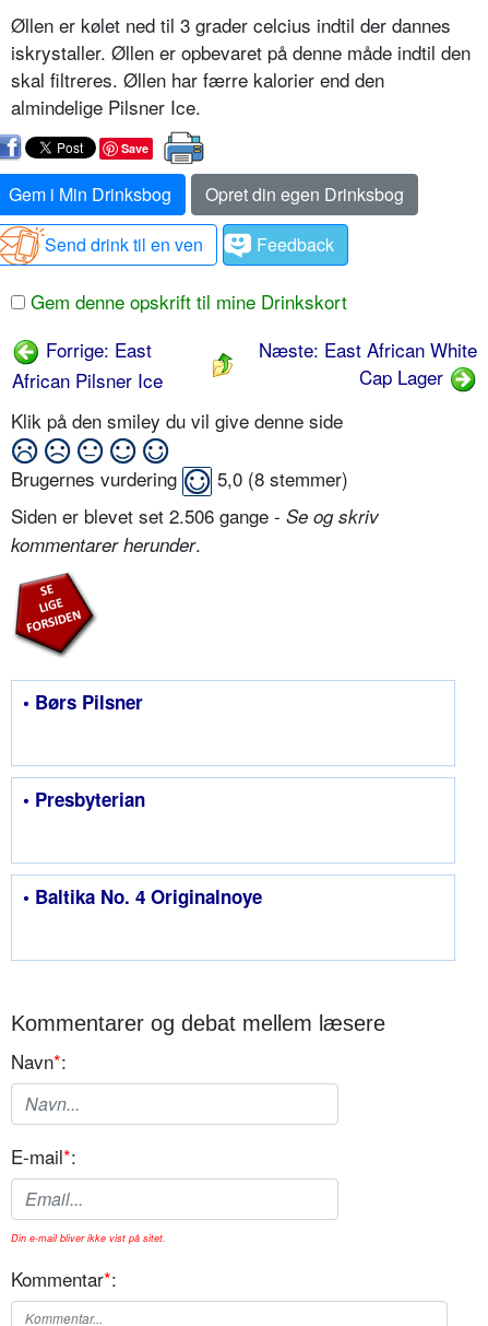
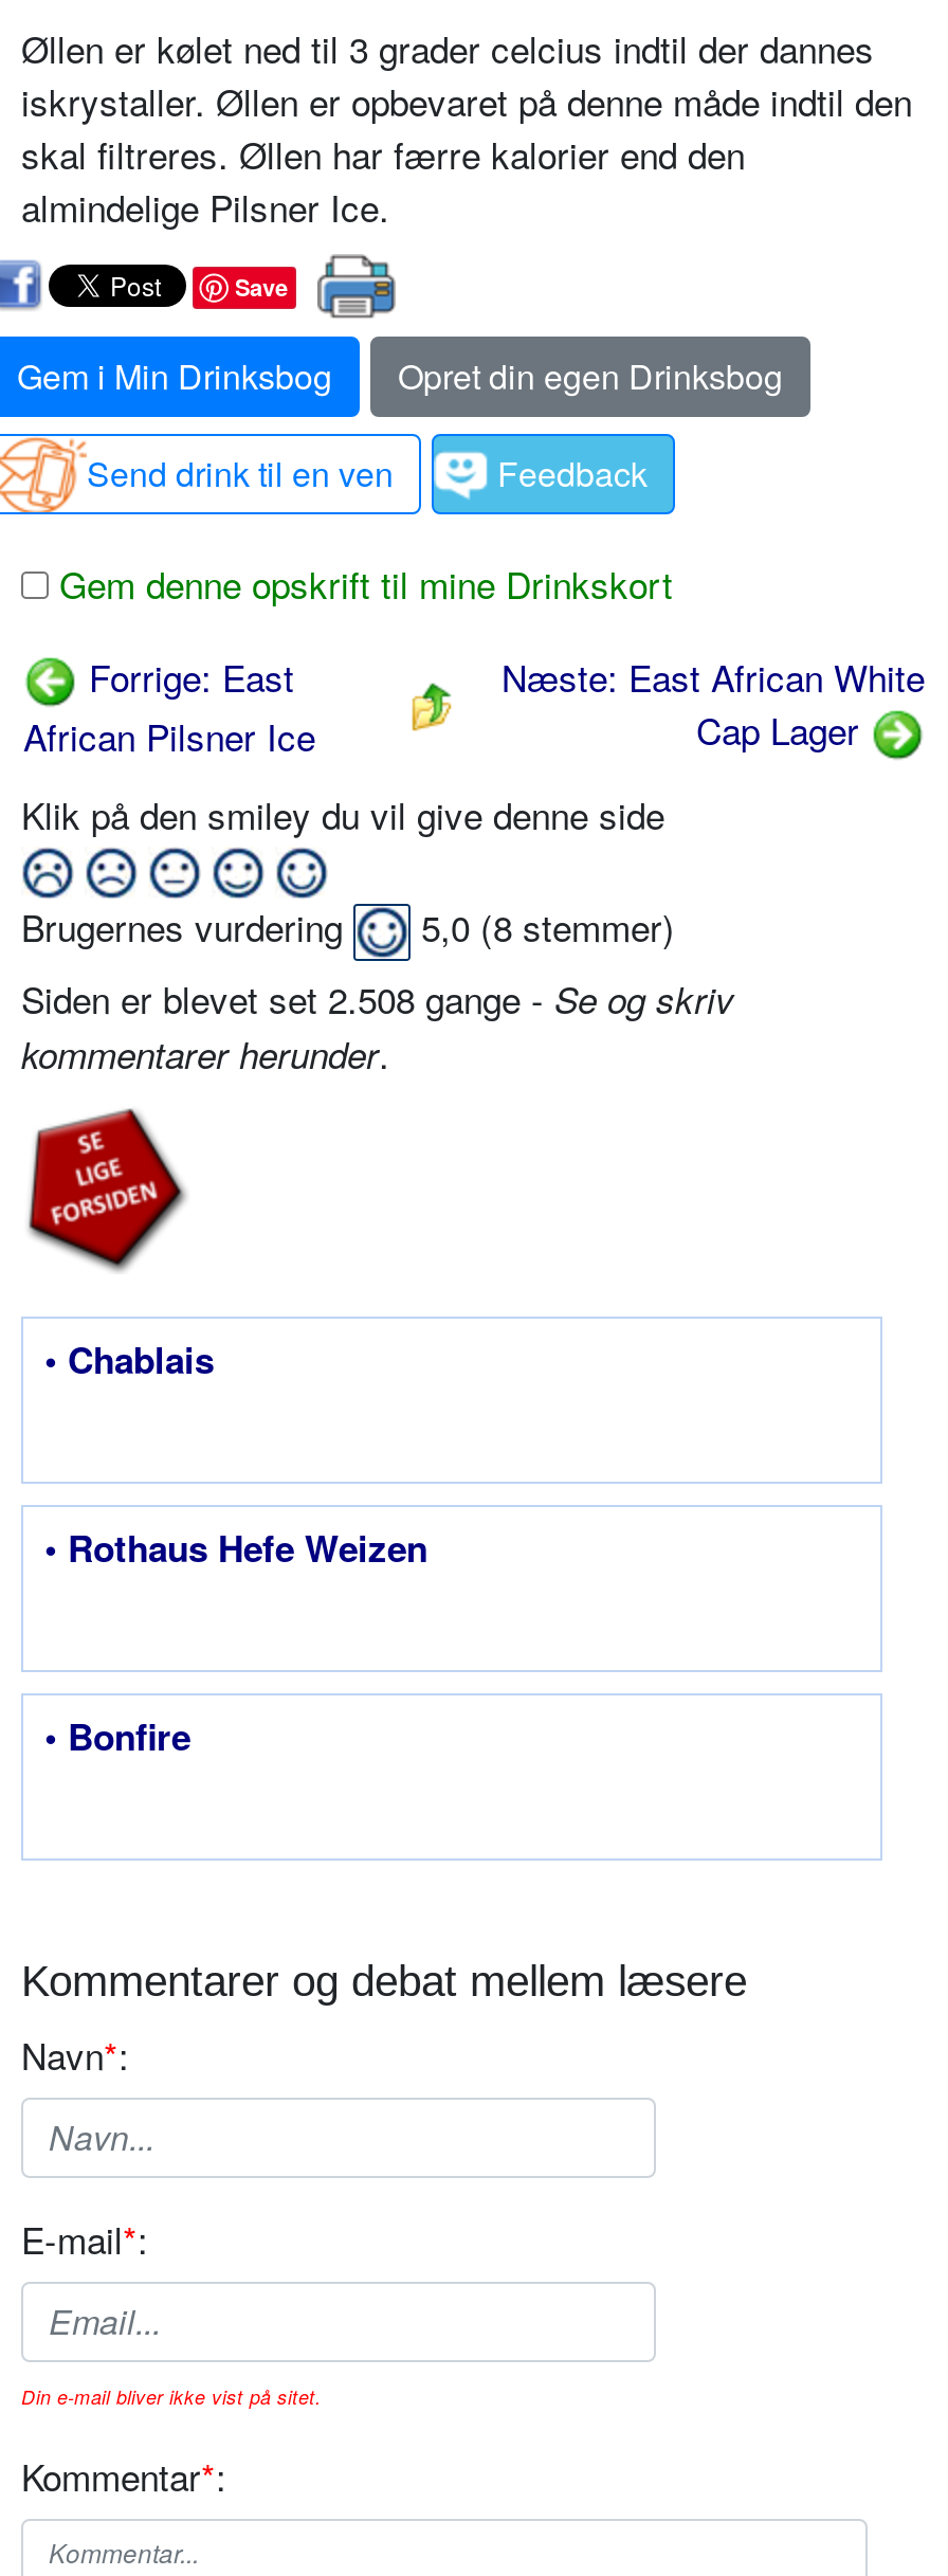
- Siden er blevet set 2.506 gange - Se og skriv
+ Siden er blevet set 2.508 gange - Se og skriv

- • Børs Pilsner
+ • Chablais

- • Presbyterian
+ • Rothaus Hefe Weizen

- • Baltika No. 4 Originalnoye
+ • Bonfire
